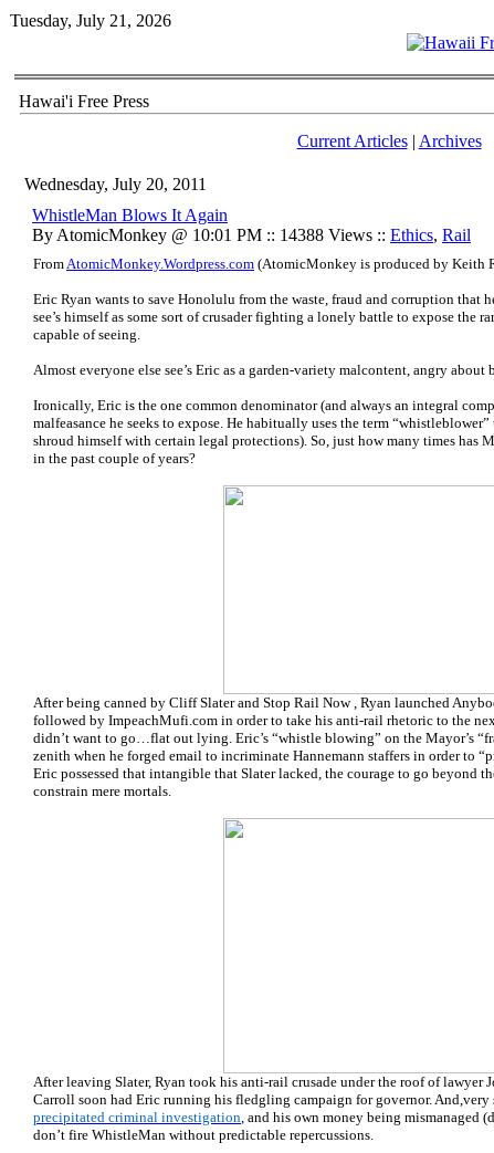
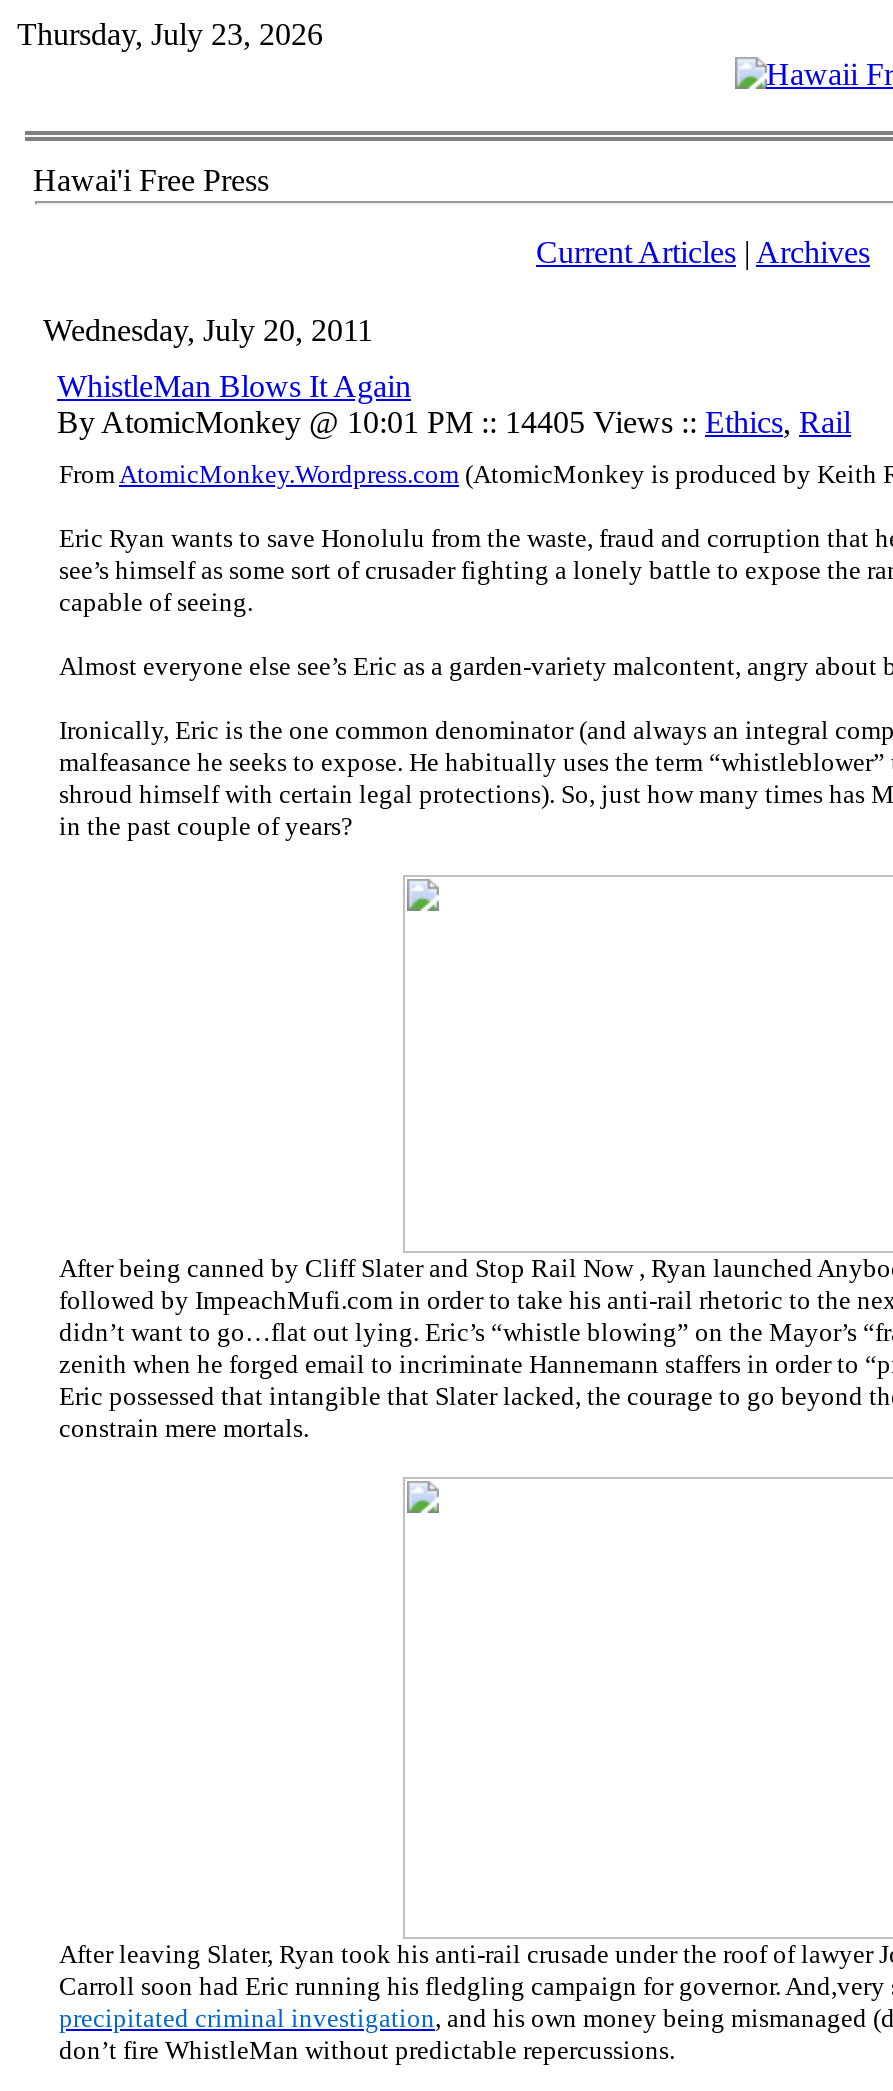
- Tuesday, July 21, 2026
+ Thursday, July 23, 2026

- By AtomicMonkey @ 10:01 PM :: 14388 Views :: Ethics, Rail
+ By AtomicMonkey @ 10:01 PM :: 14405 Views :: Ethics, Rail
